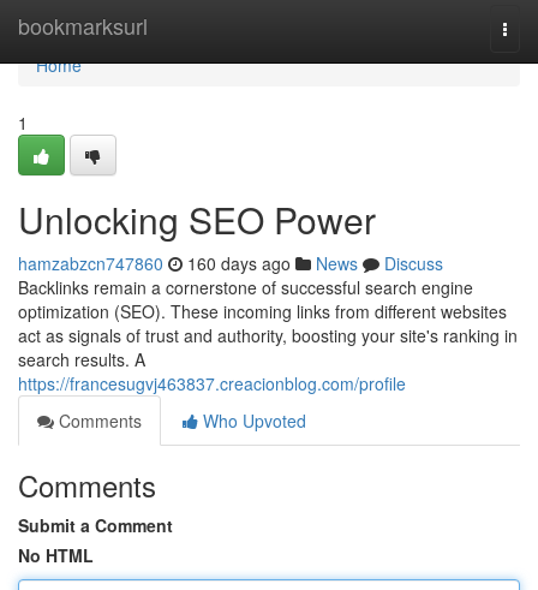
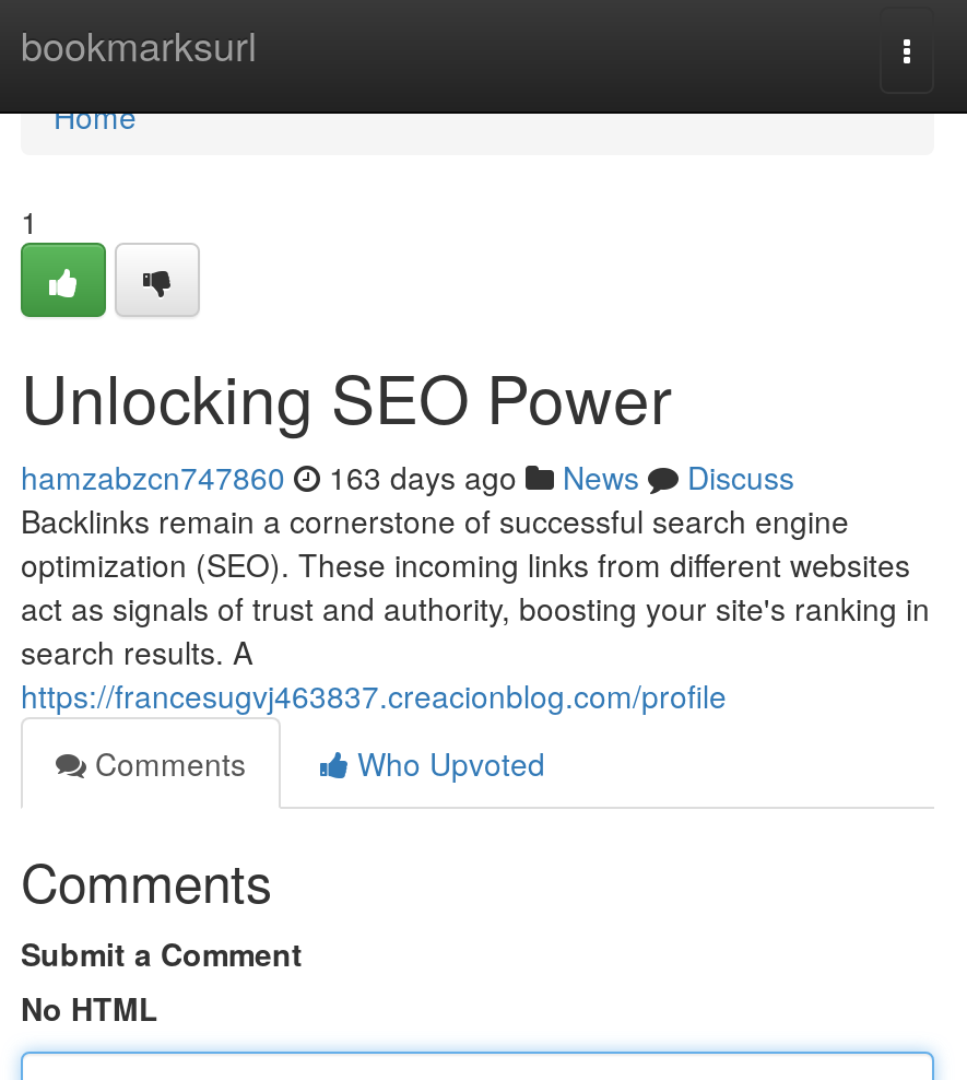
- hamzabzcn747860 160 days ago News Discuss
+ hamzabzcn747860 163 days ago News Discuss
